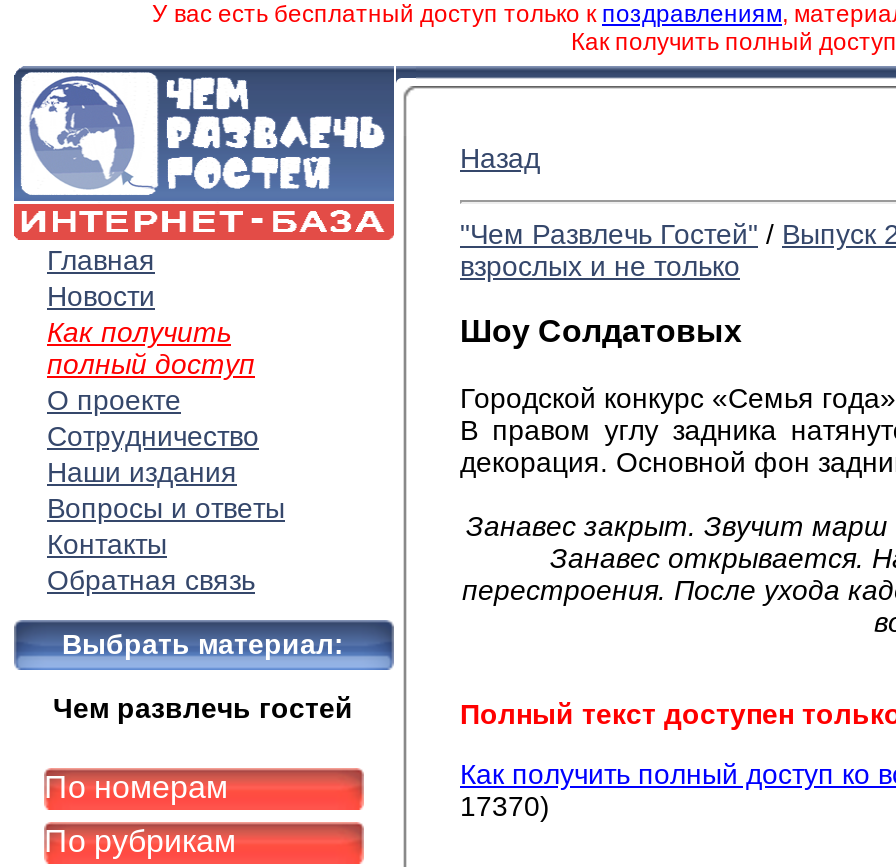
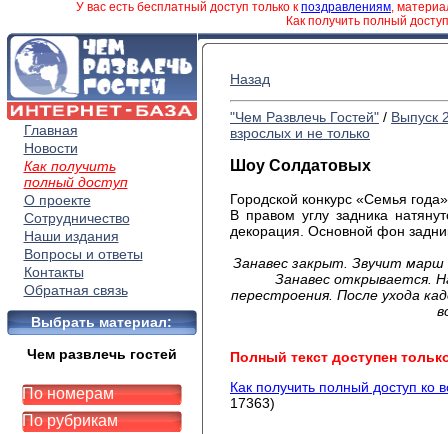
- 17370)
+ 17363)
